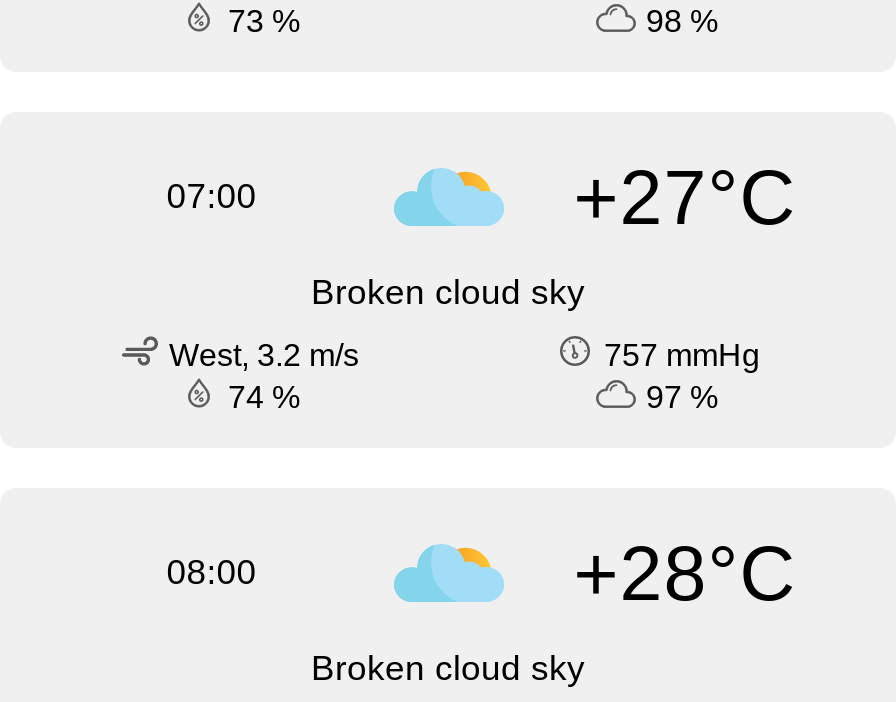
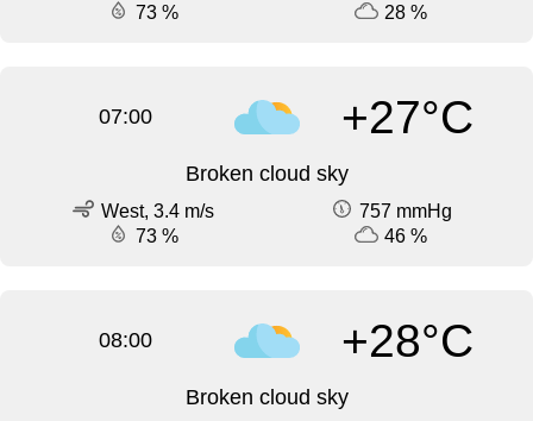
- 98 %
+ 28 %

- West, 3.2 m/s
+ West, 3.4 m/s

- 74 %
+ 73 %

- 97 %
+ 46 %
